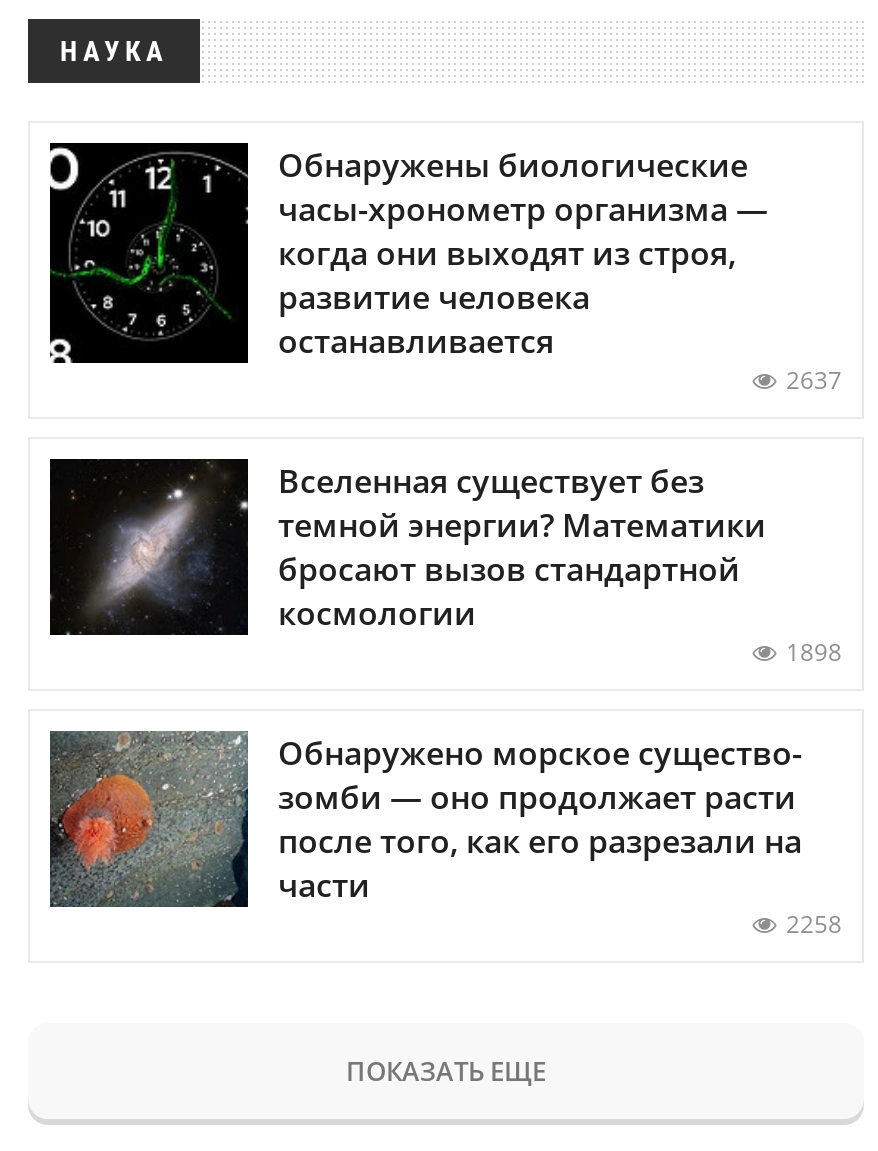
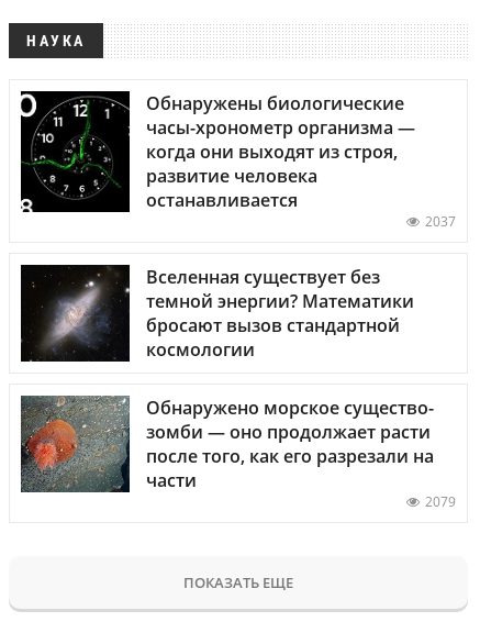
- 2637
+ 2037

- 1898

- 2258
+ 2079
